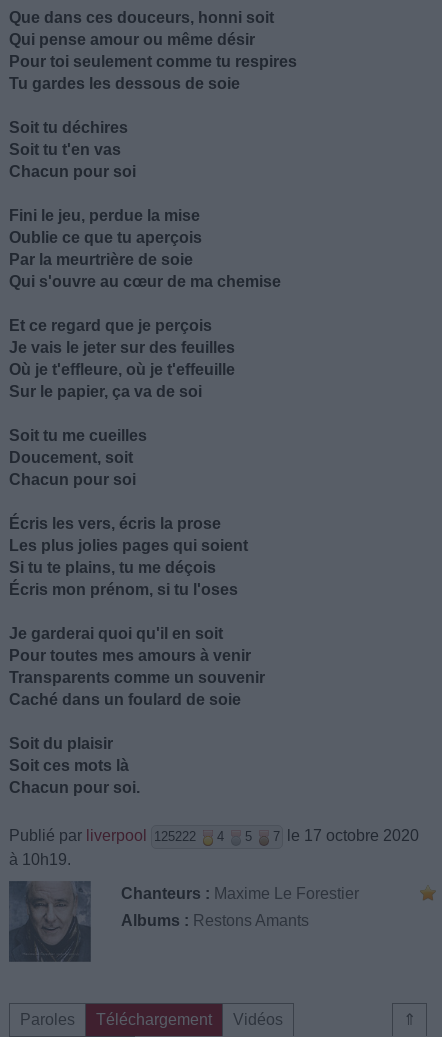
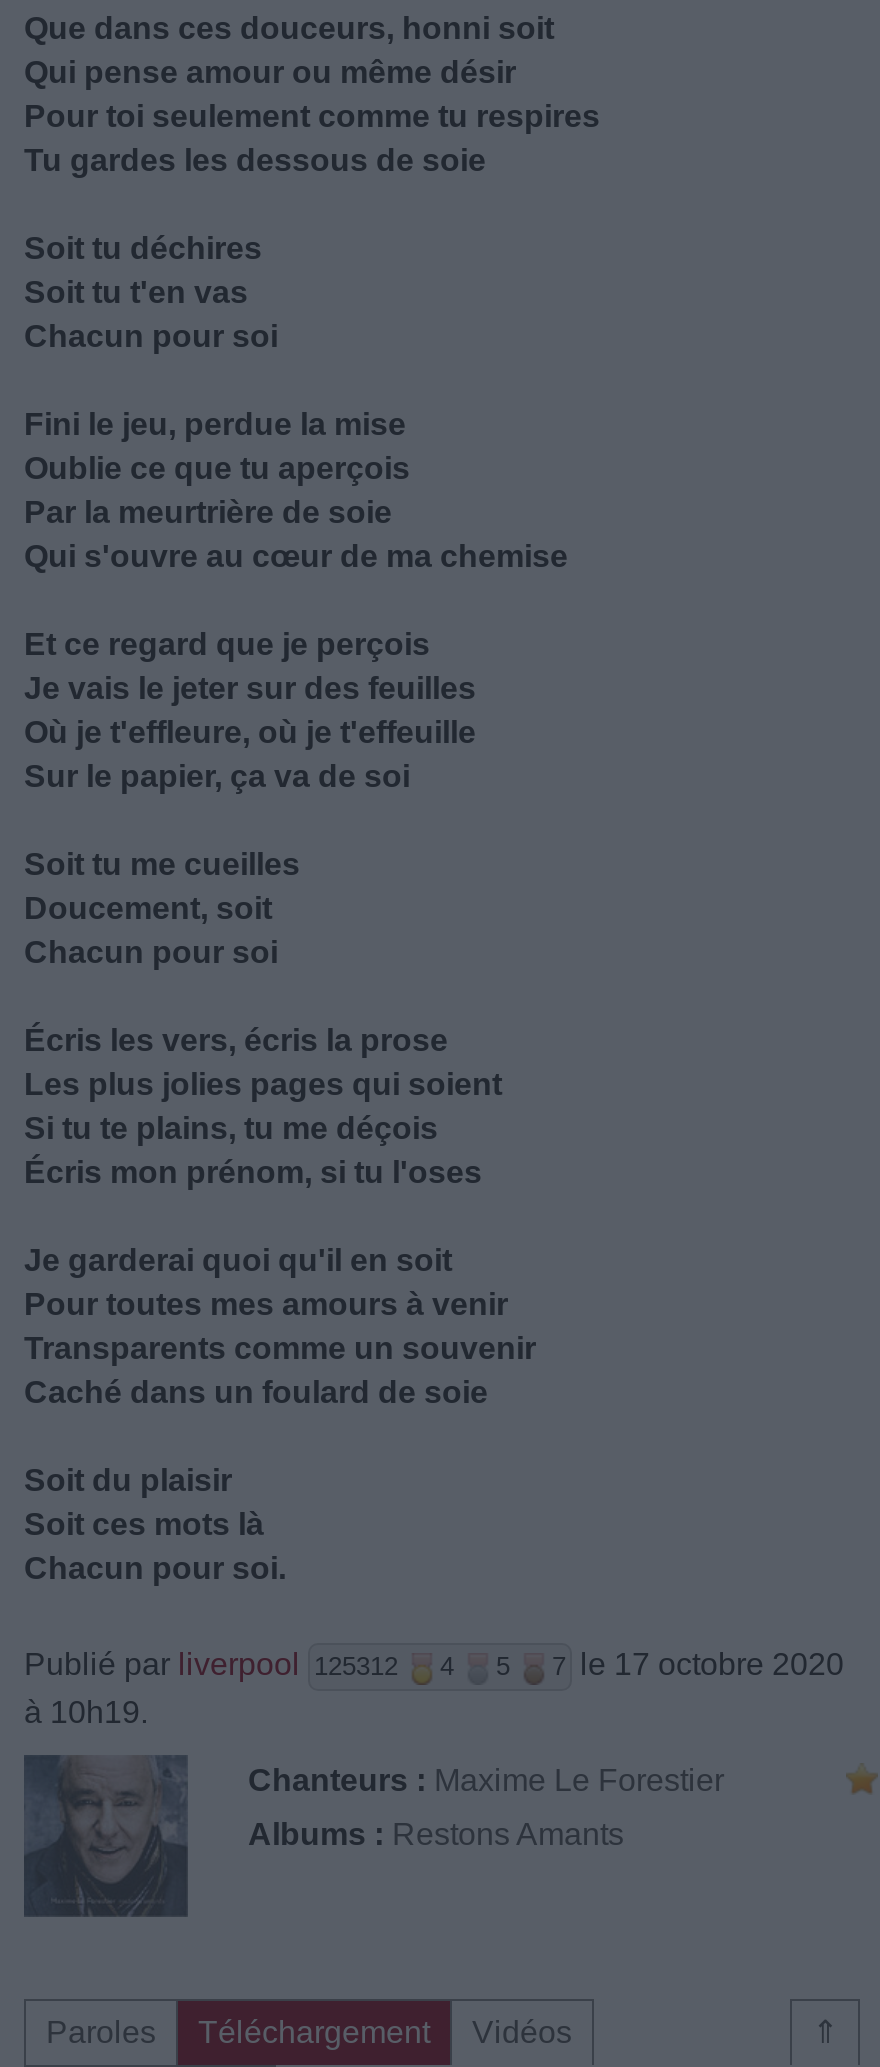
- Publié par liverpool 125222
+ Publié par liverpool 125312
